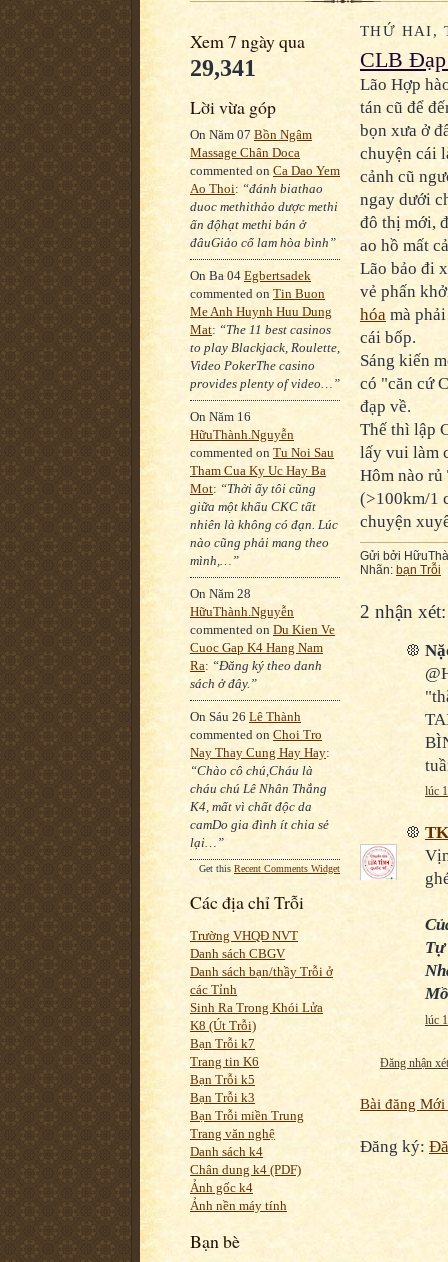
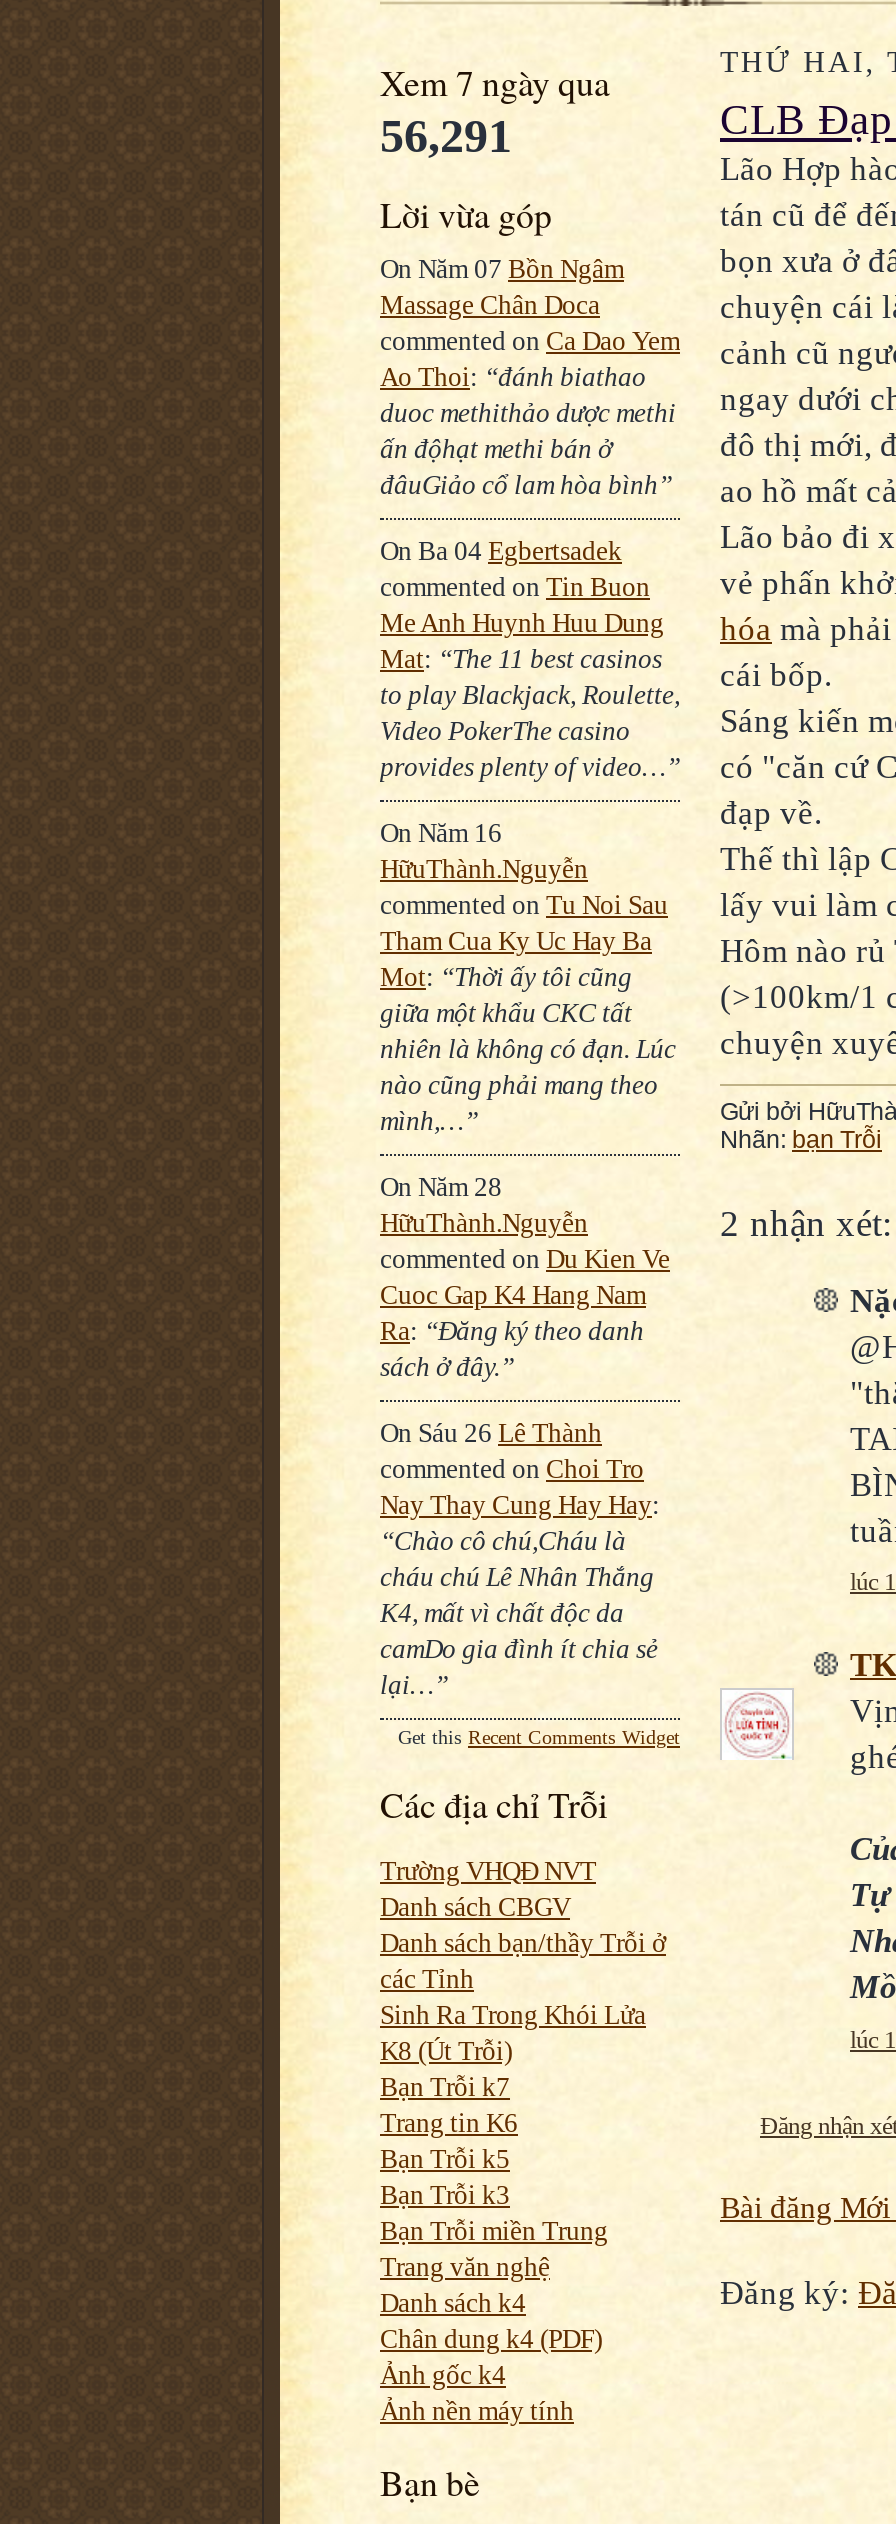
- 29,341
+ 56,291
